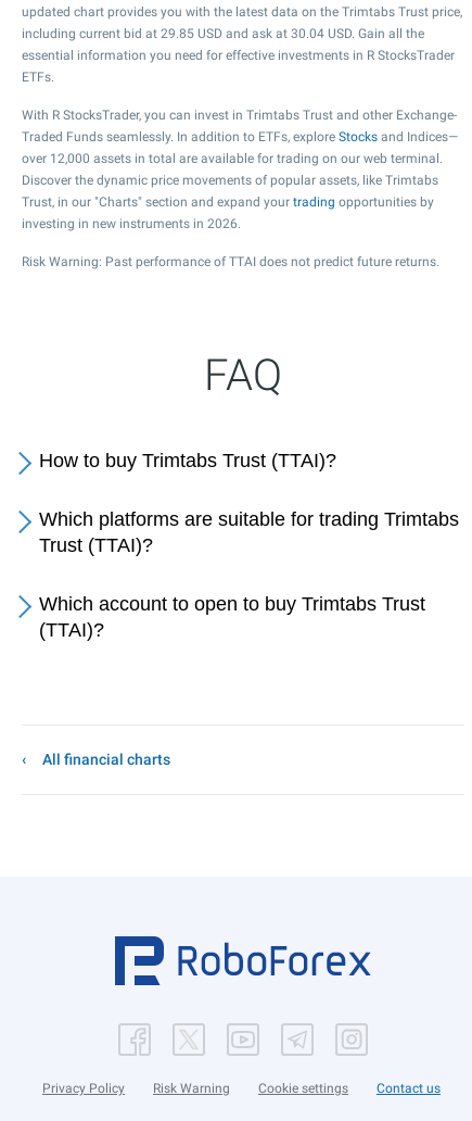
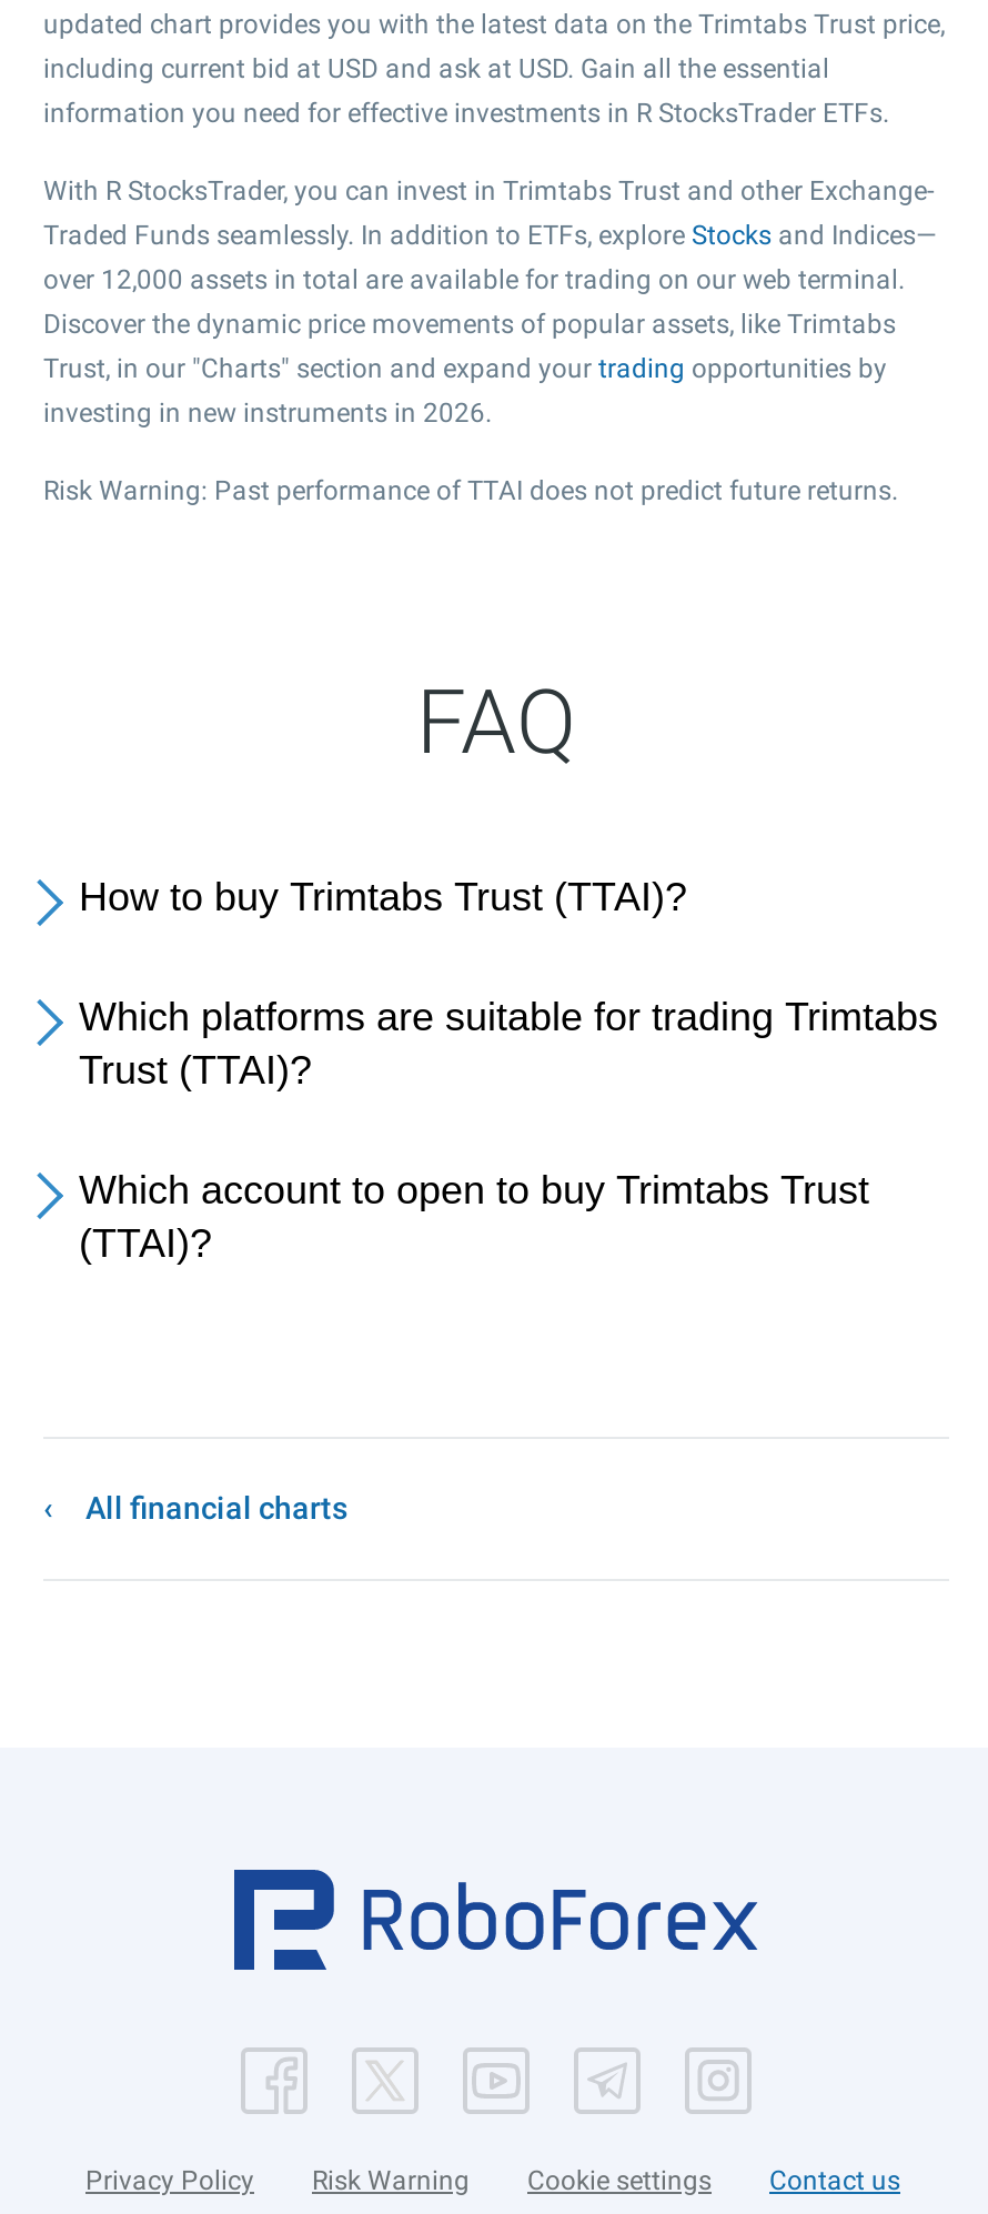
- including current bid at 29.85 USD and ask at 30.04 USD. Gain all the
- essential information you need for effective investments in R StocksTrader
- ETFs.
+ including current bid at USD and ask at USD. Gain all the essential
+ information you need for effective investments in R StocksTrader ETFs.
